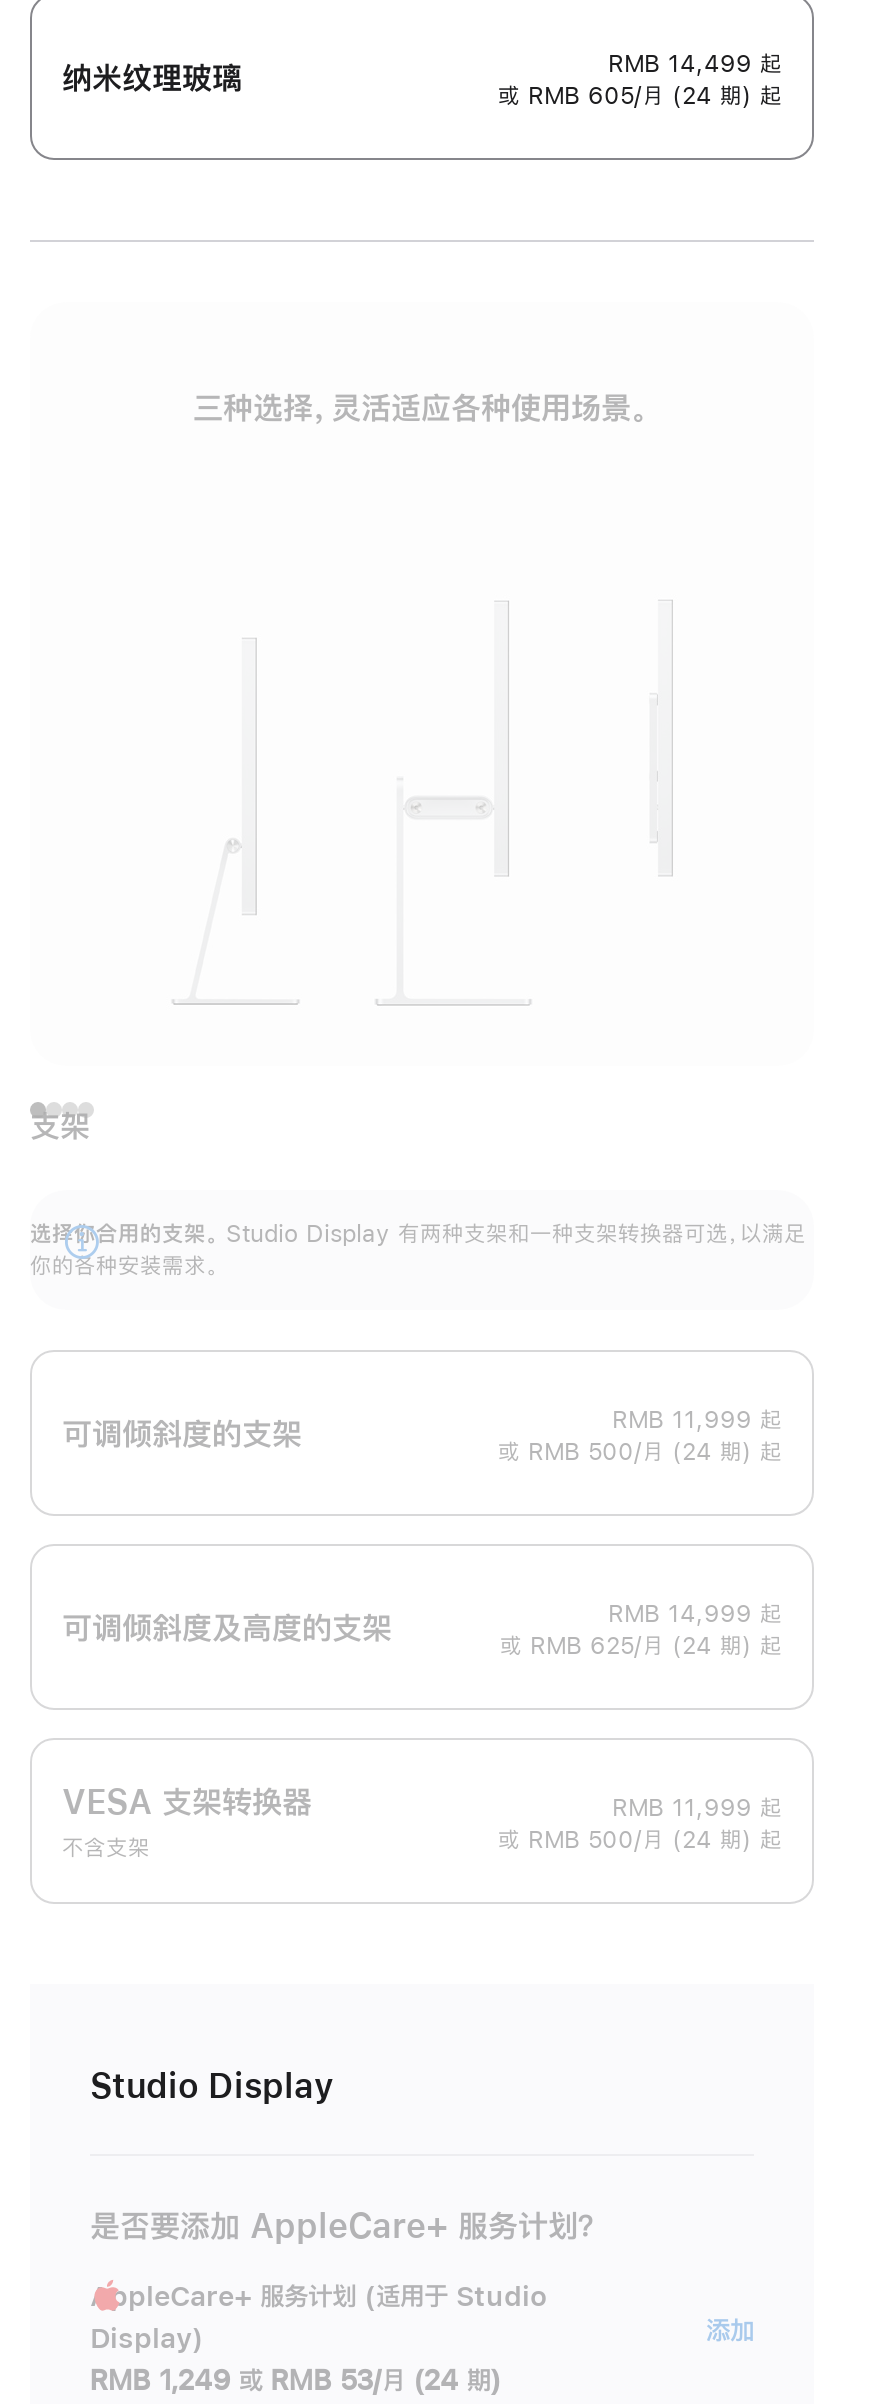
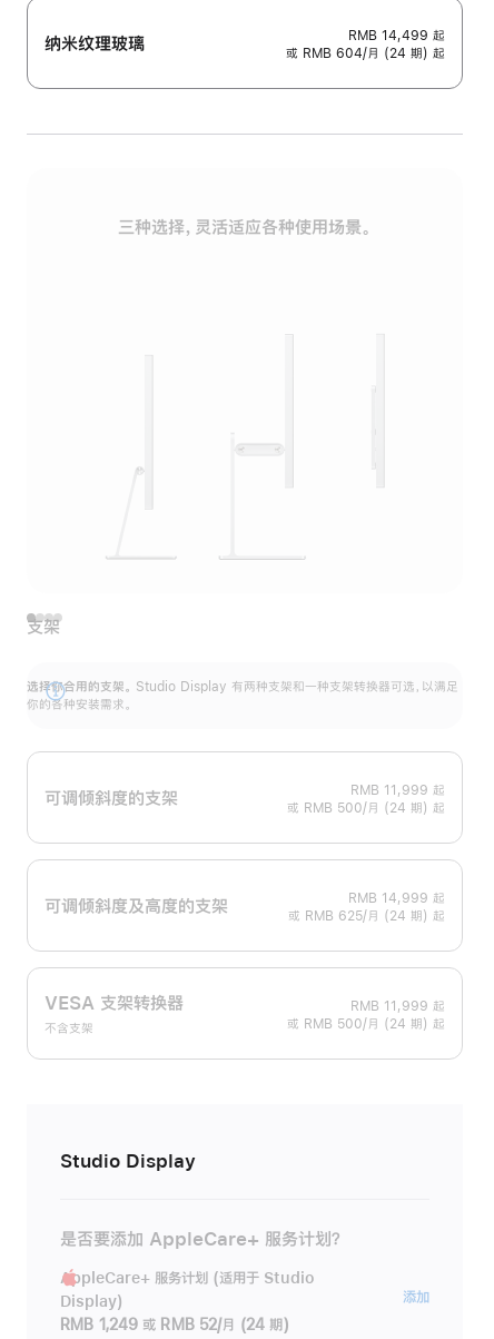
- 或 RMB 605/月 (24 期) 起
+ 或 RMB 604/月 (24 期) 起

- RMB 1,249 或 RMB 53/月 (24 期)
+ RMB 1,249 或 RMB 52/月 (24 期)
